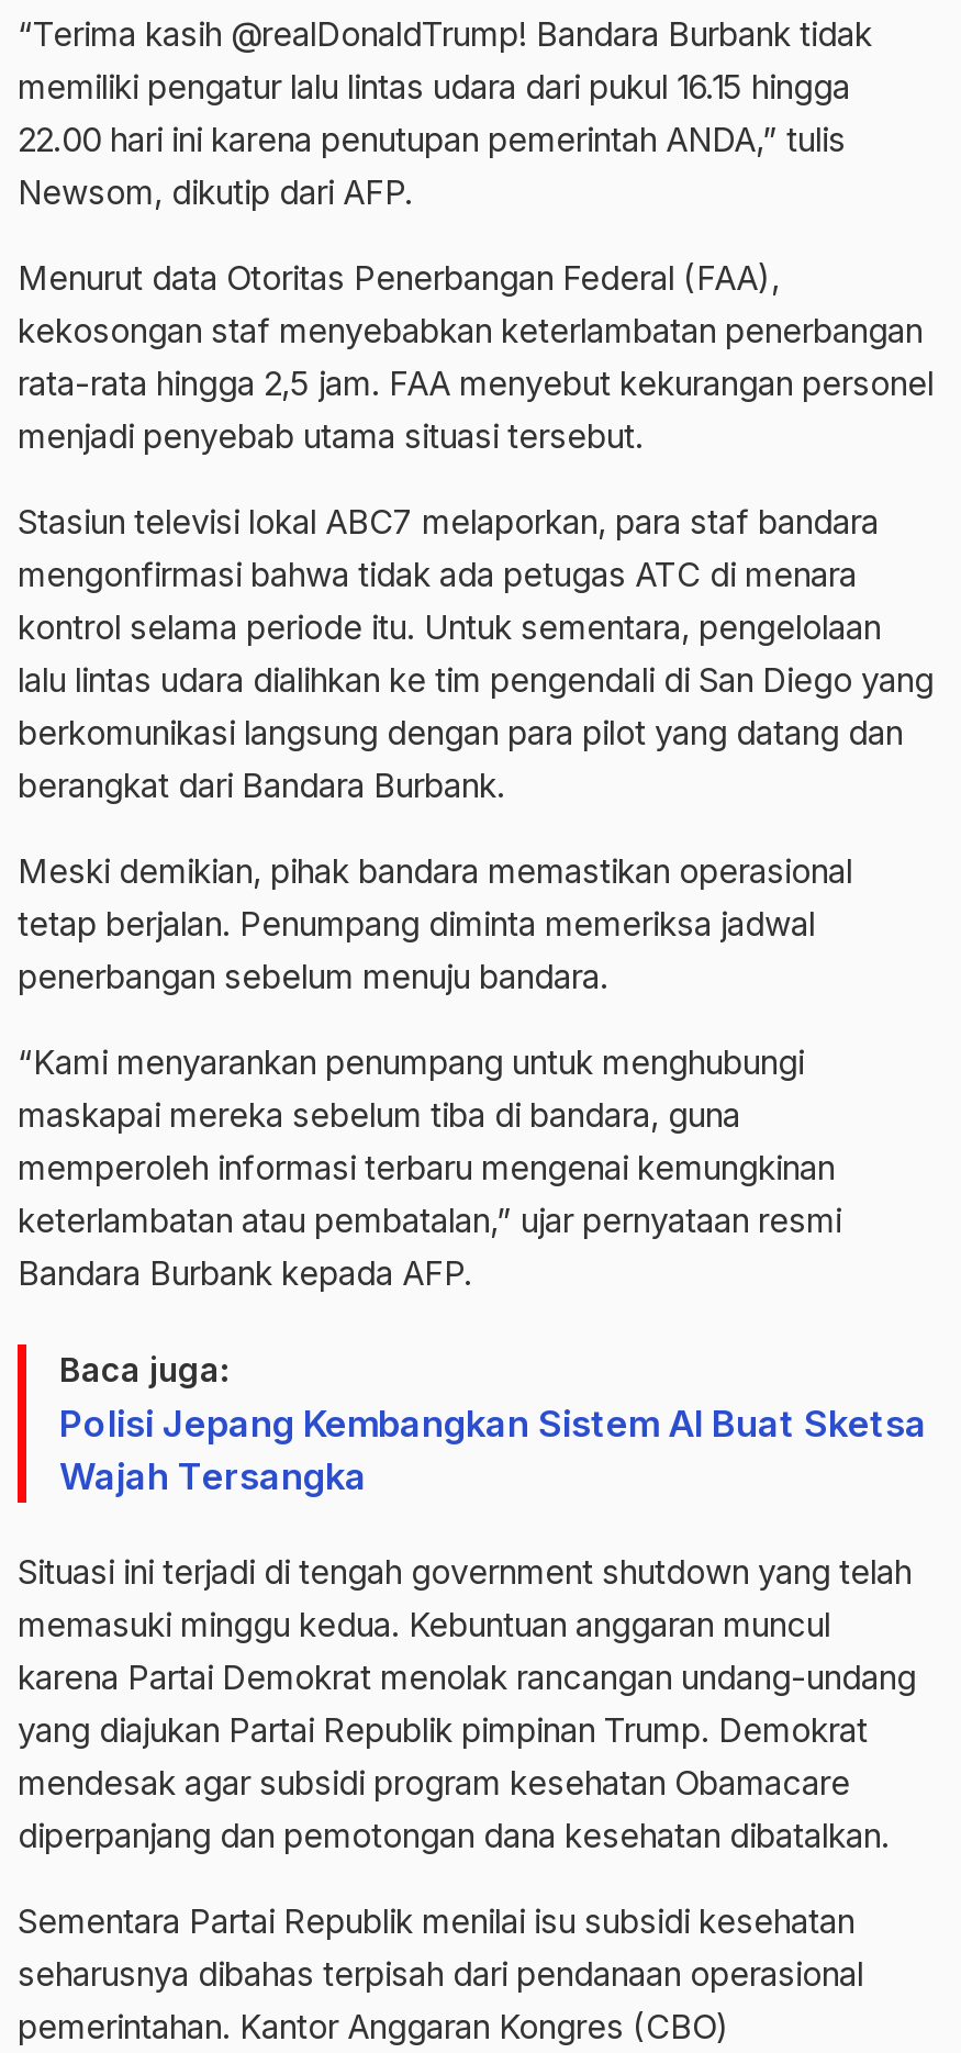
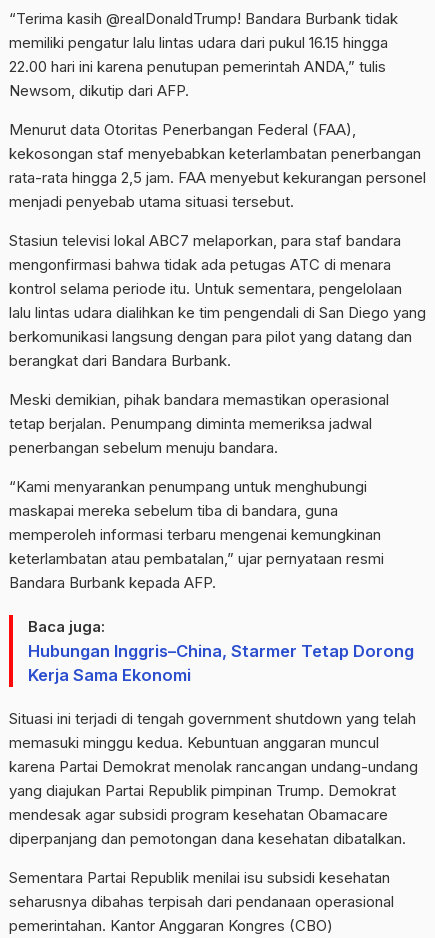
- Polisi Jepang Kembangkan Sistem AI Buat Sketsa
- Wajah Tersangka
+ Hubungan Inggris–China, Starmer Tetap Dorong
+ Kerja Sama Ekonomi
